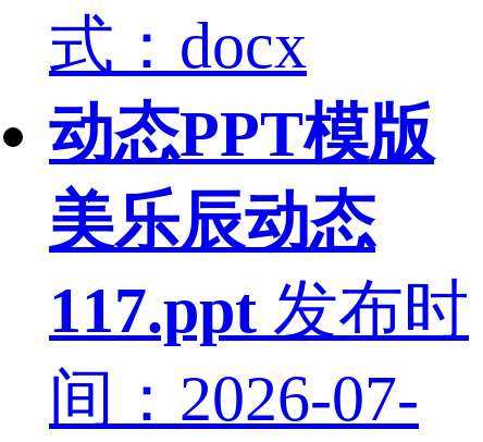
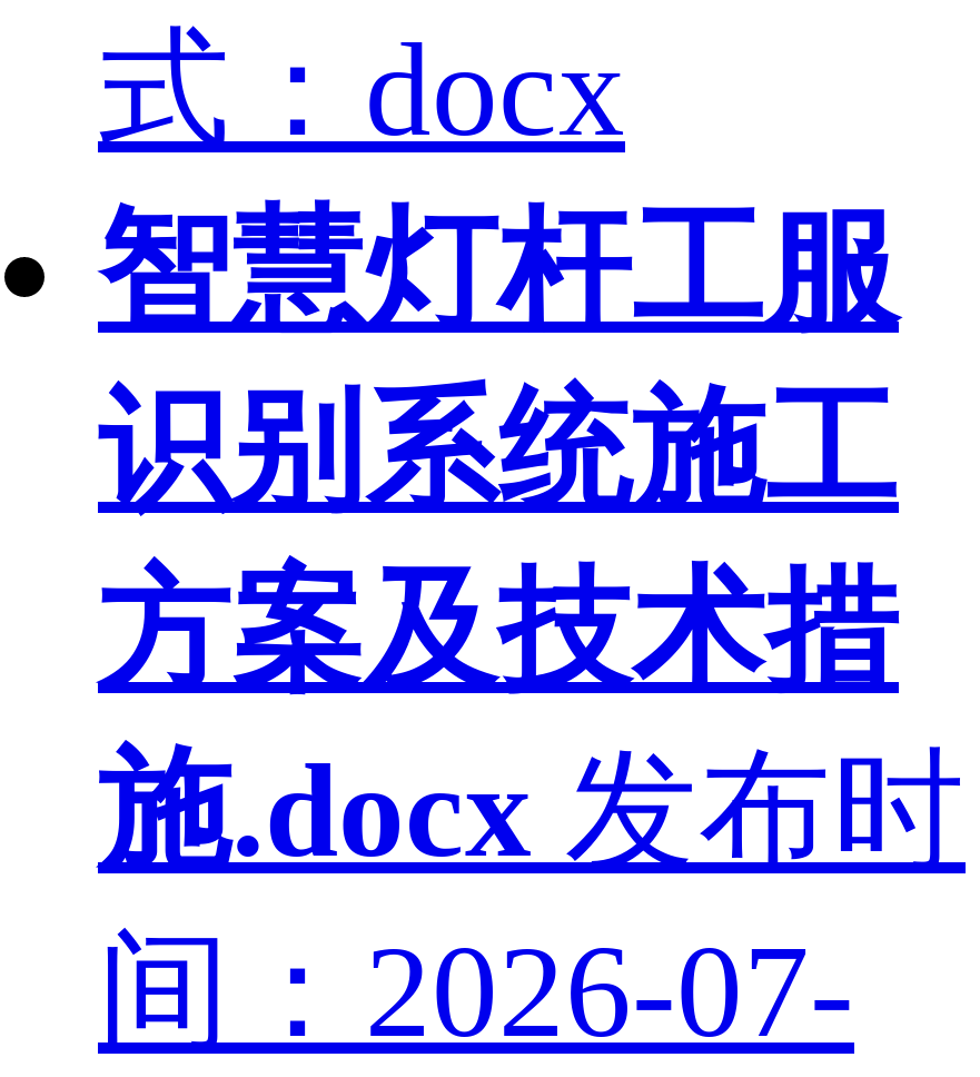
- 动态PPT模版
- 美乐辰动态
- 117.ppt 发布时
+ 智慧灯杆工服
+ 识别系统施工
+ 方案及技术措
+ 施.docx 发布时
